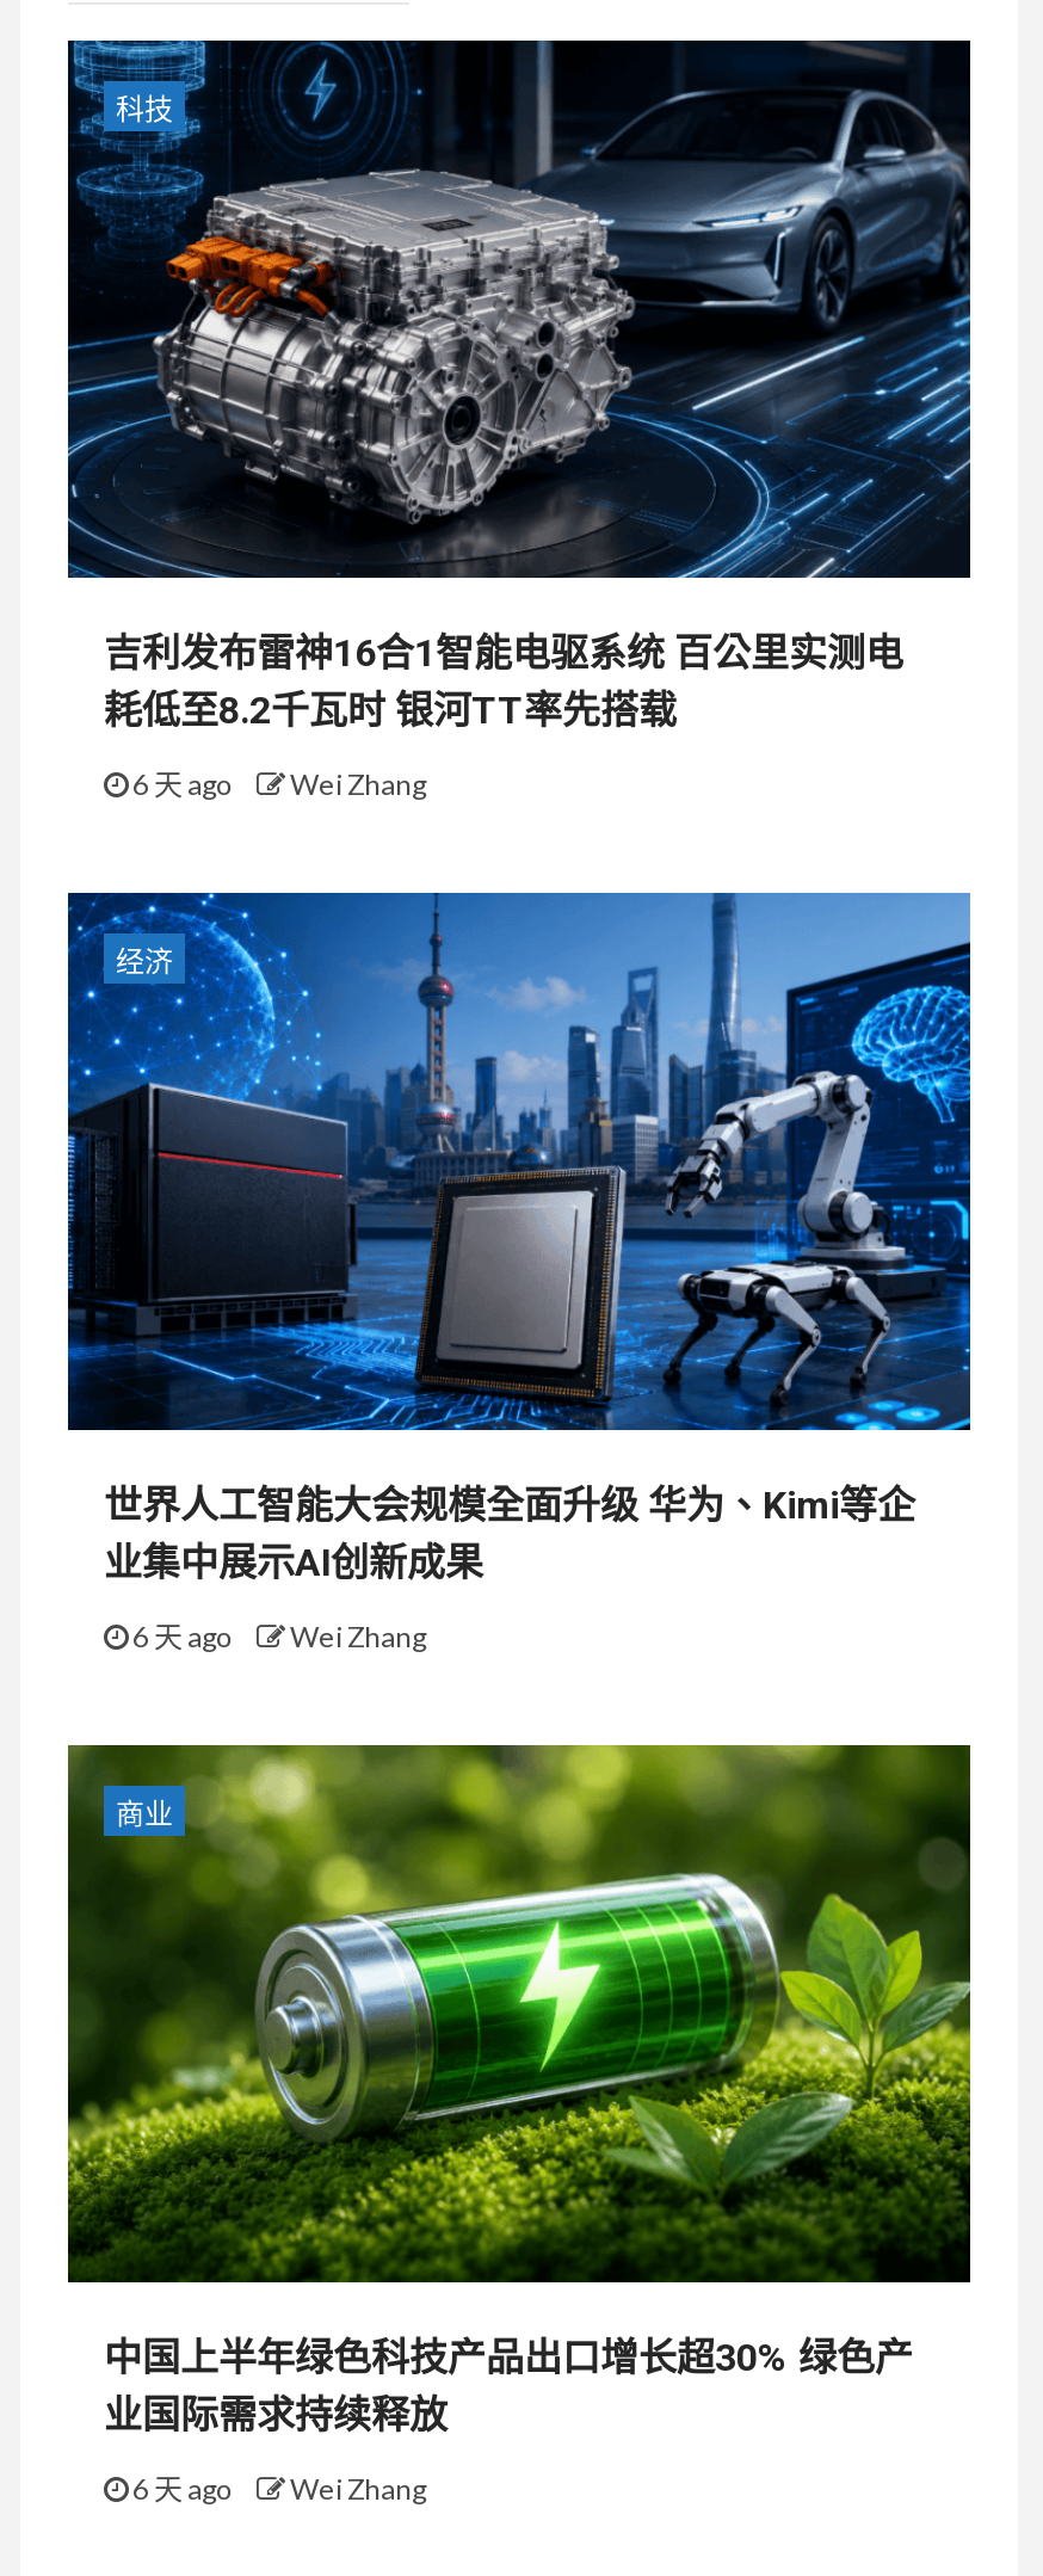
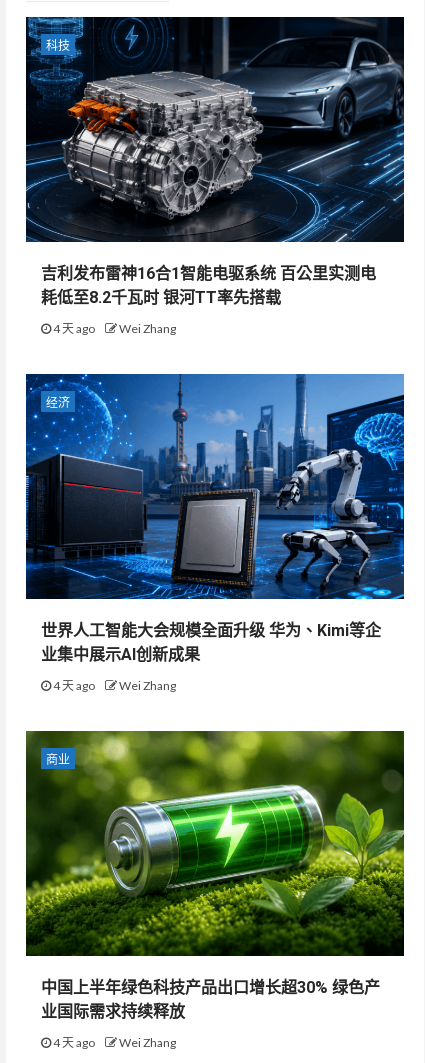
- 6 天 ago Wei Zhang
+ 4 天 ago Wei Zhang

- 6 天 ago Wei Zhang
+ 4 天 ago Wei Zhang

- 6 天 ago Wei Zhang
+ 4 天 ago Wei Zhang
